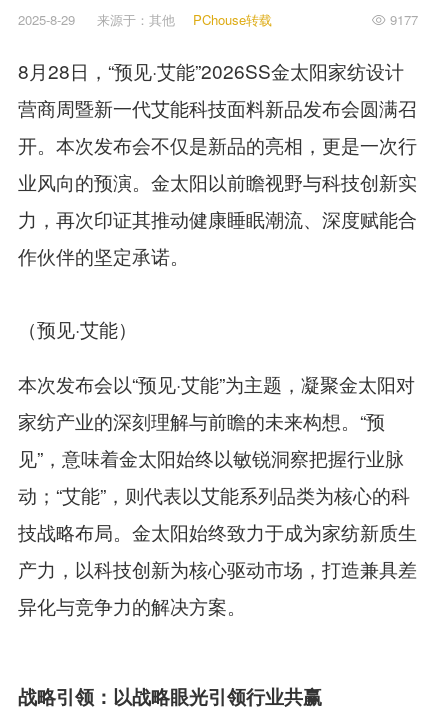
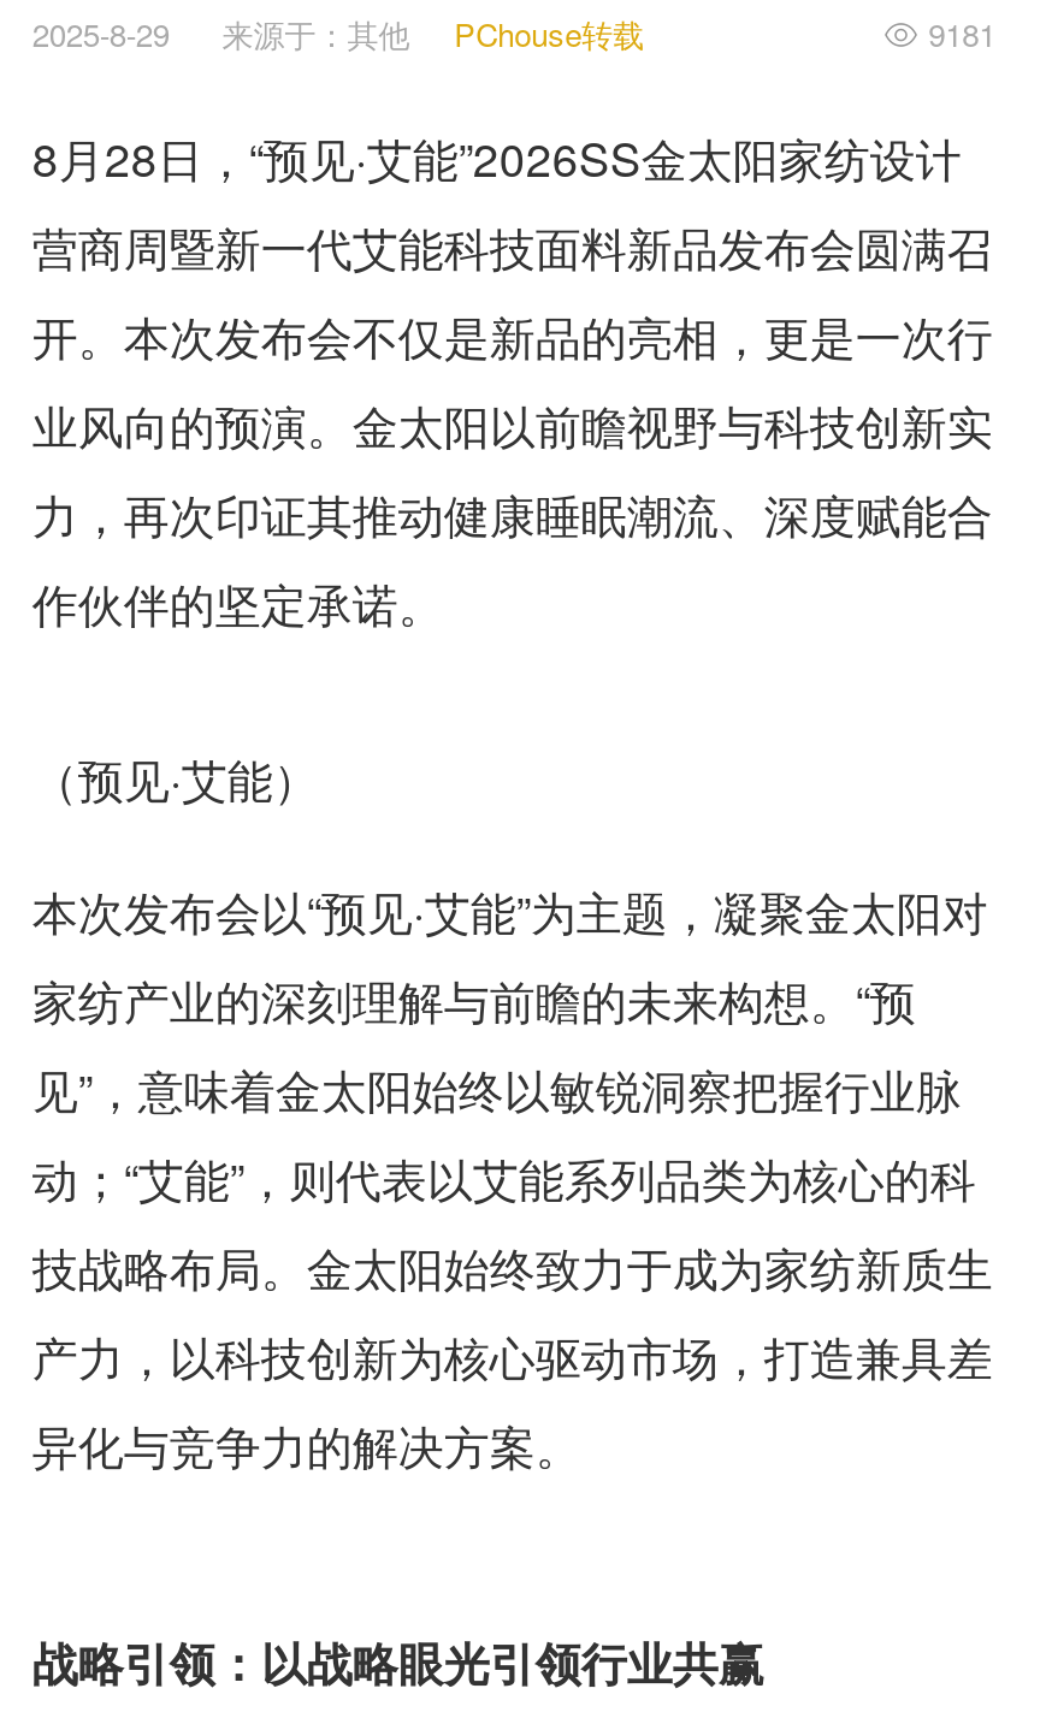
- 9177
+ 9181
